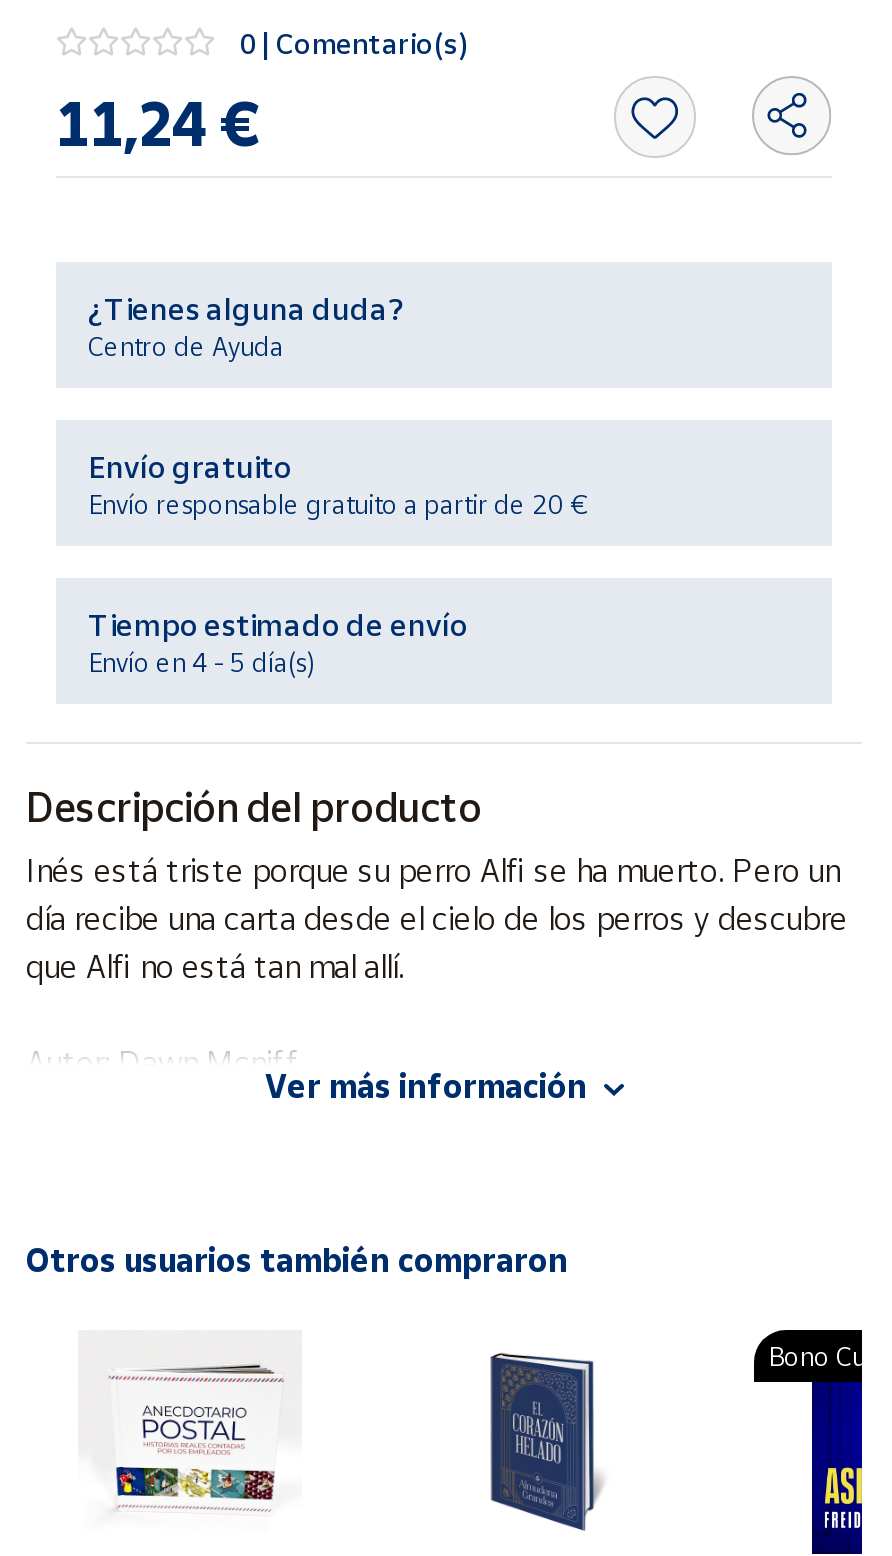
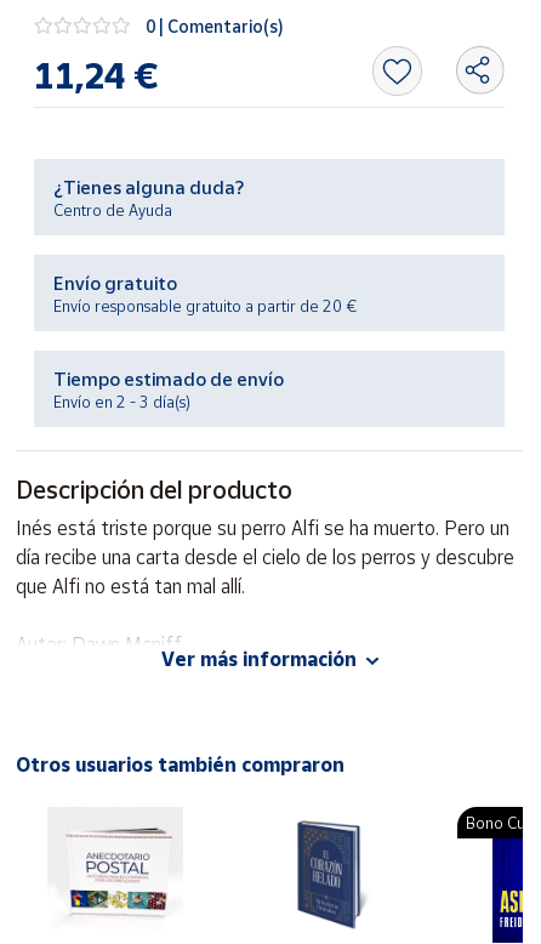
- Envío en 4 - 5 día(s)
+ Envío en 2 - 3 día(s)
